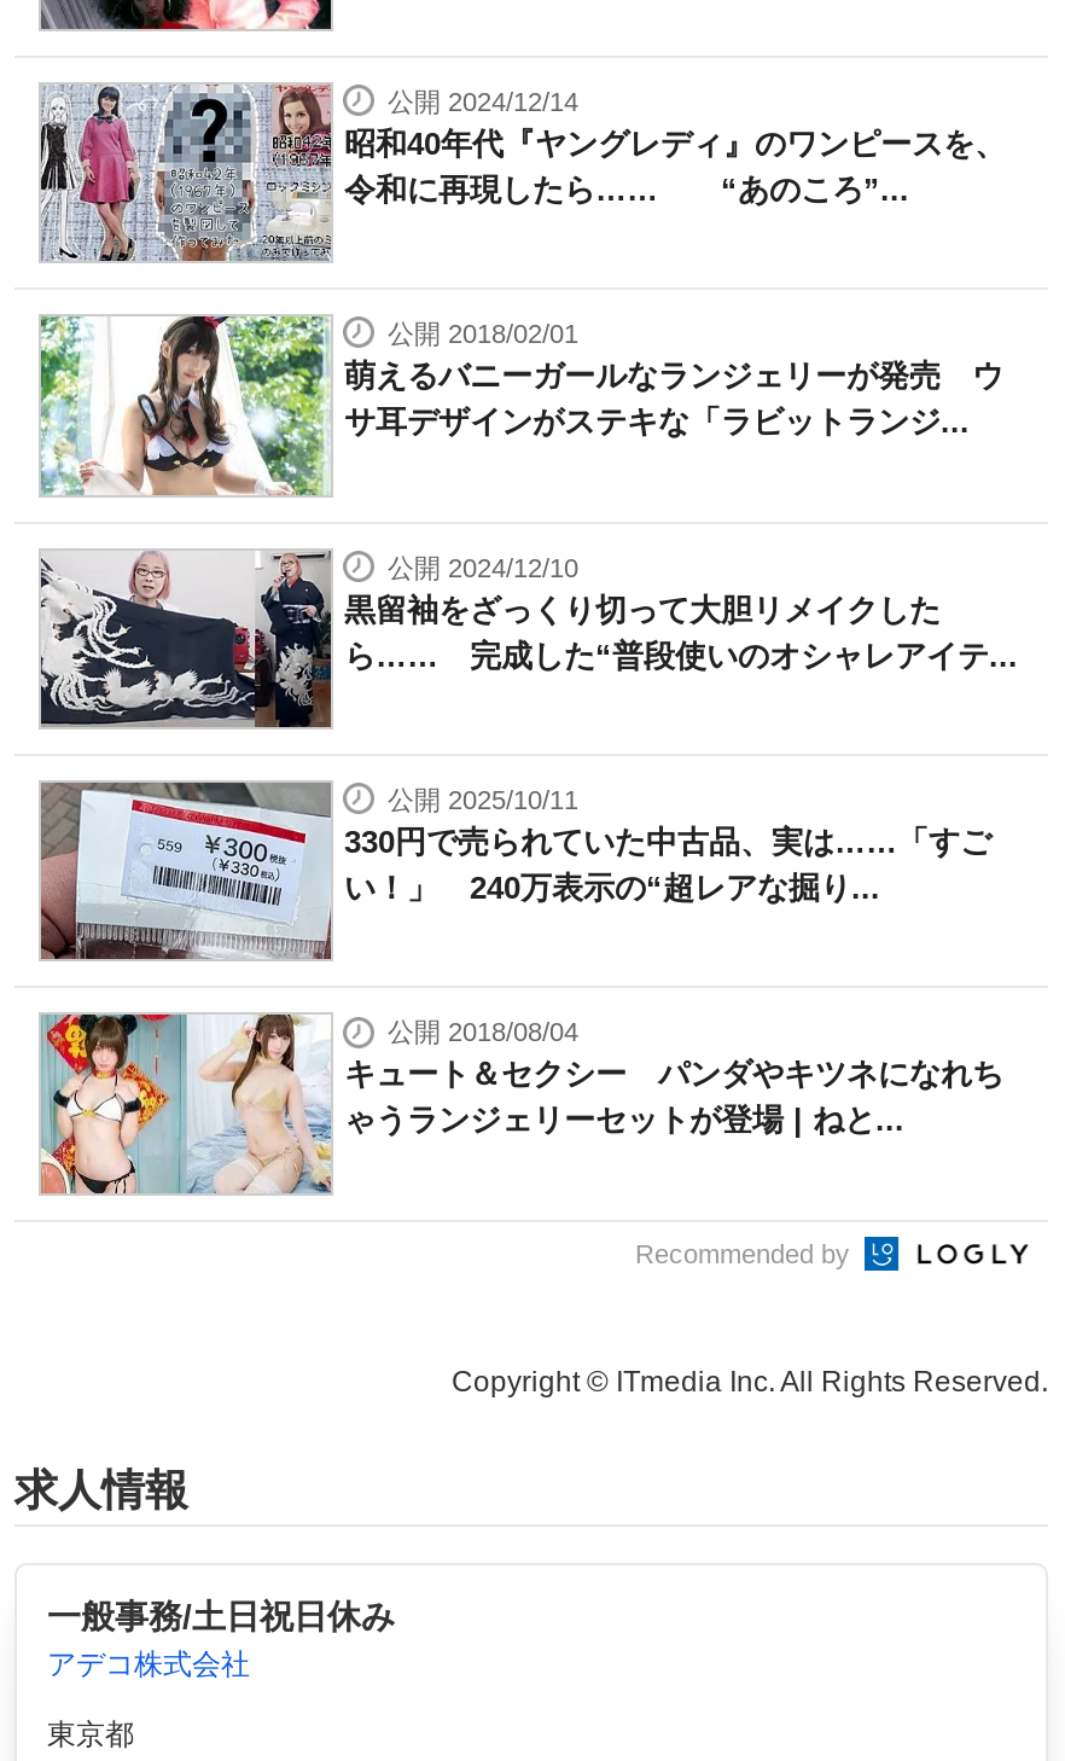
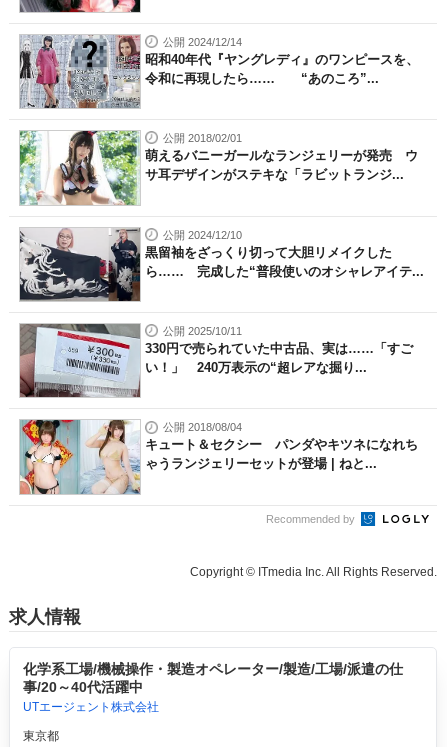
- 一般事務/土日祝日休み
- アデコ株式会社
+ 化学系工場/機械操作・製造オペレーター/製造/工場/派遣の仕
+ 事/20～40代活躍中
+ UTエージェント株式会社
